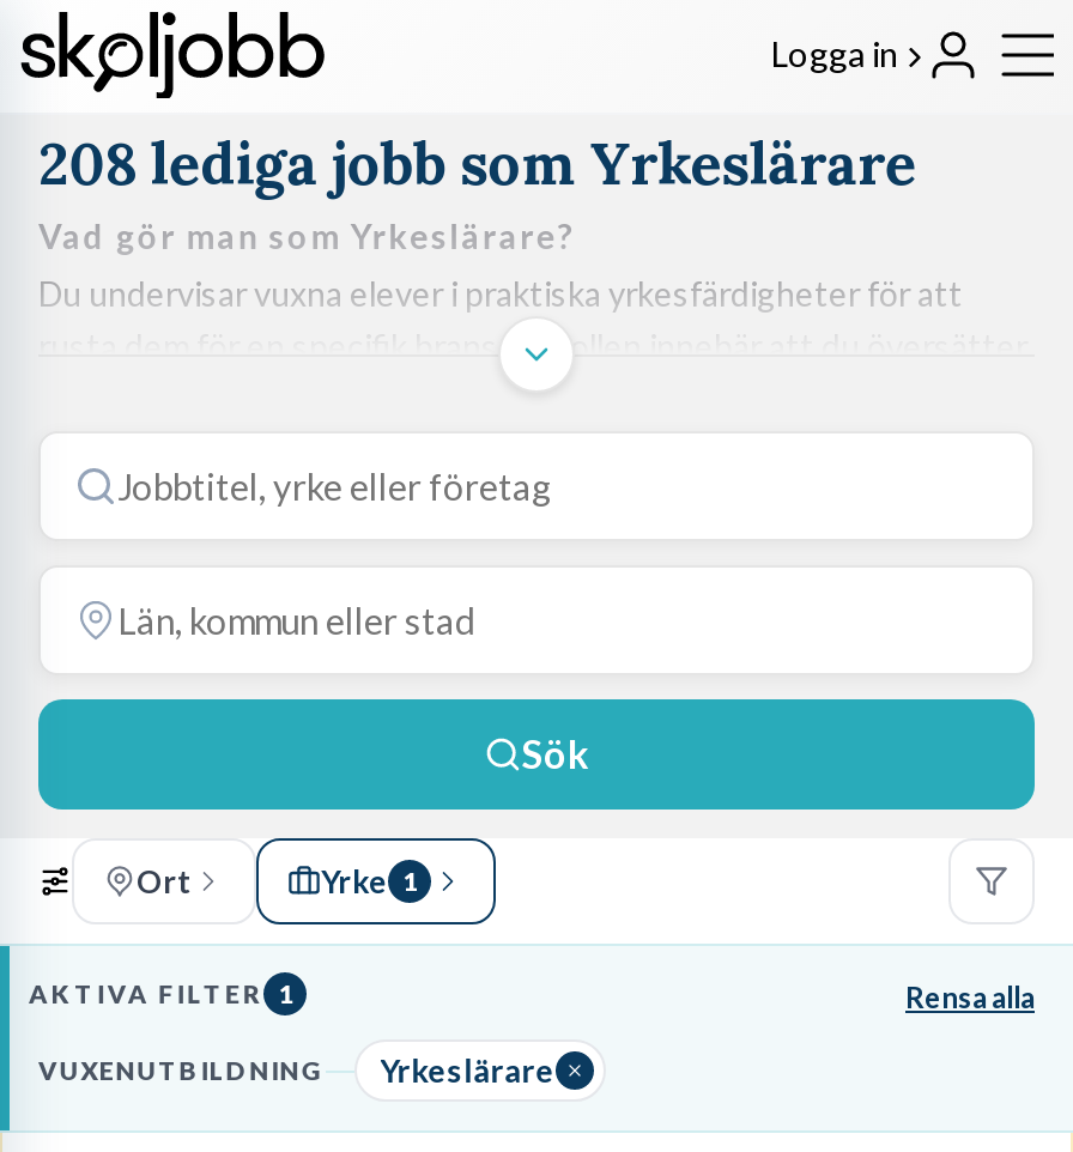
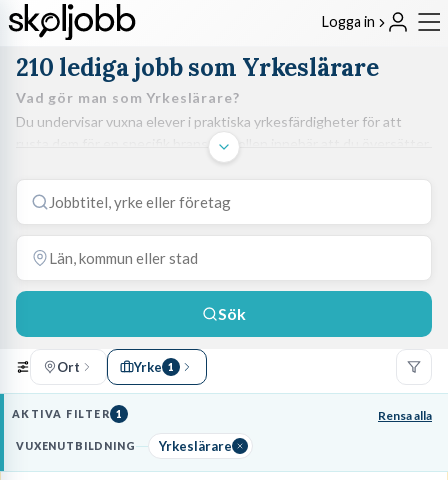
- 208 lediga jobb som Yrkeslärare
+ 210 lediga jobb som Yrkeslärare
